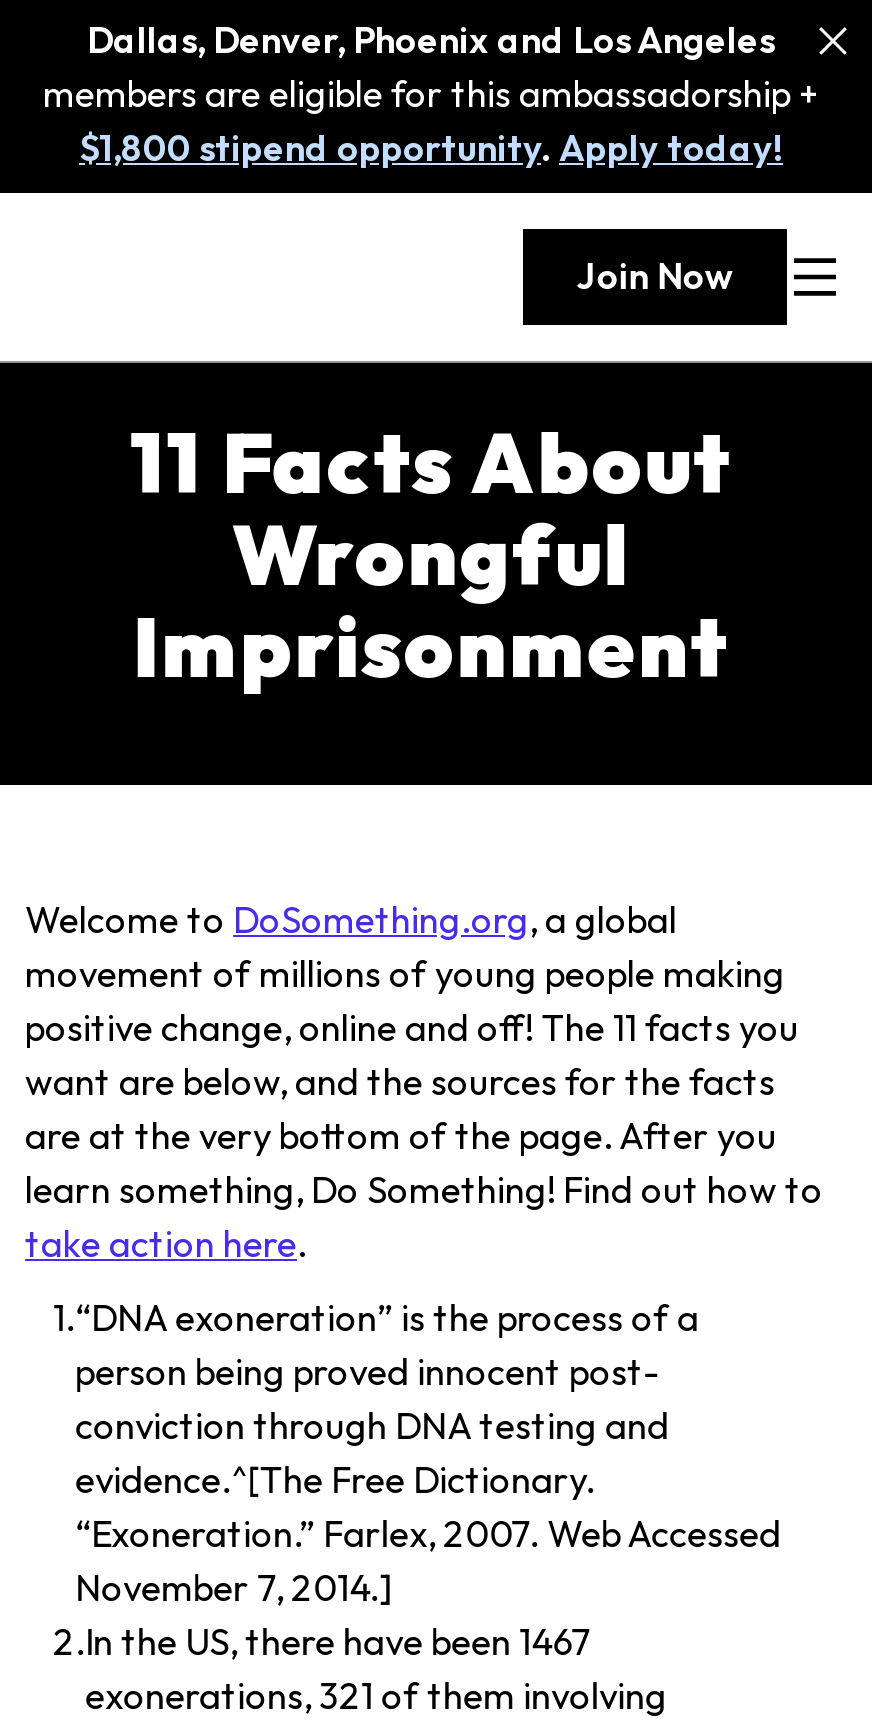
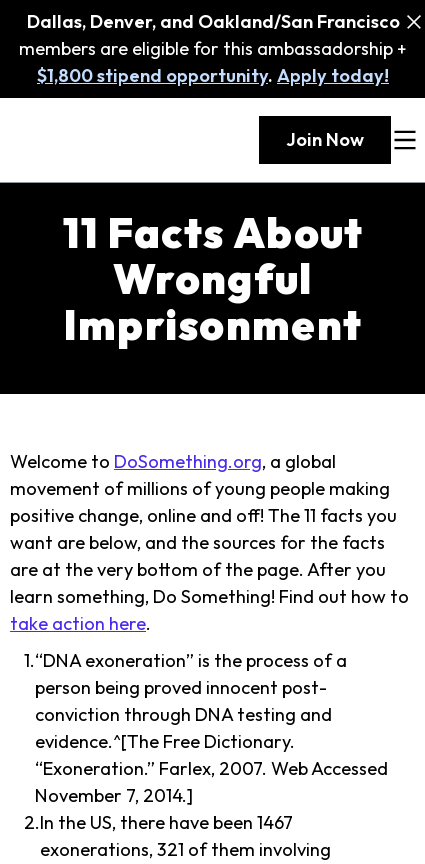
- Dallas, Denver, Phoenix and Los Angeles
+ Dallas, Denver, and Oakland/San Francisco
